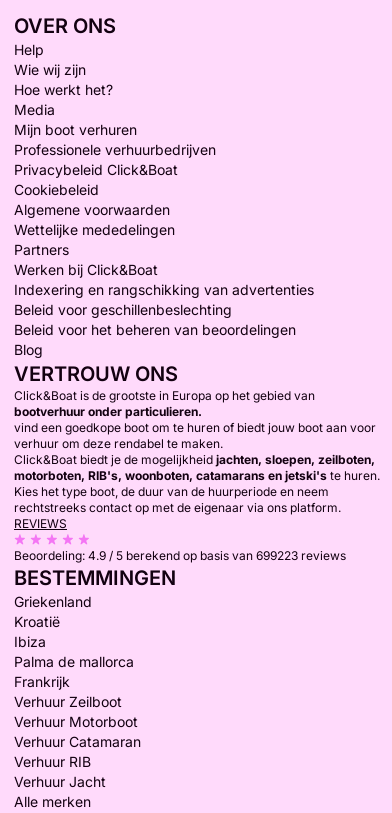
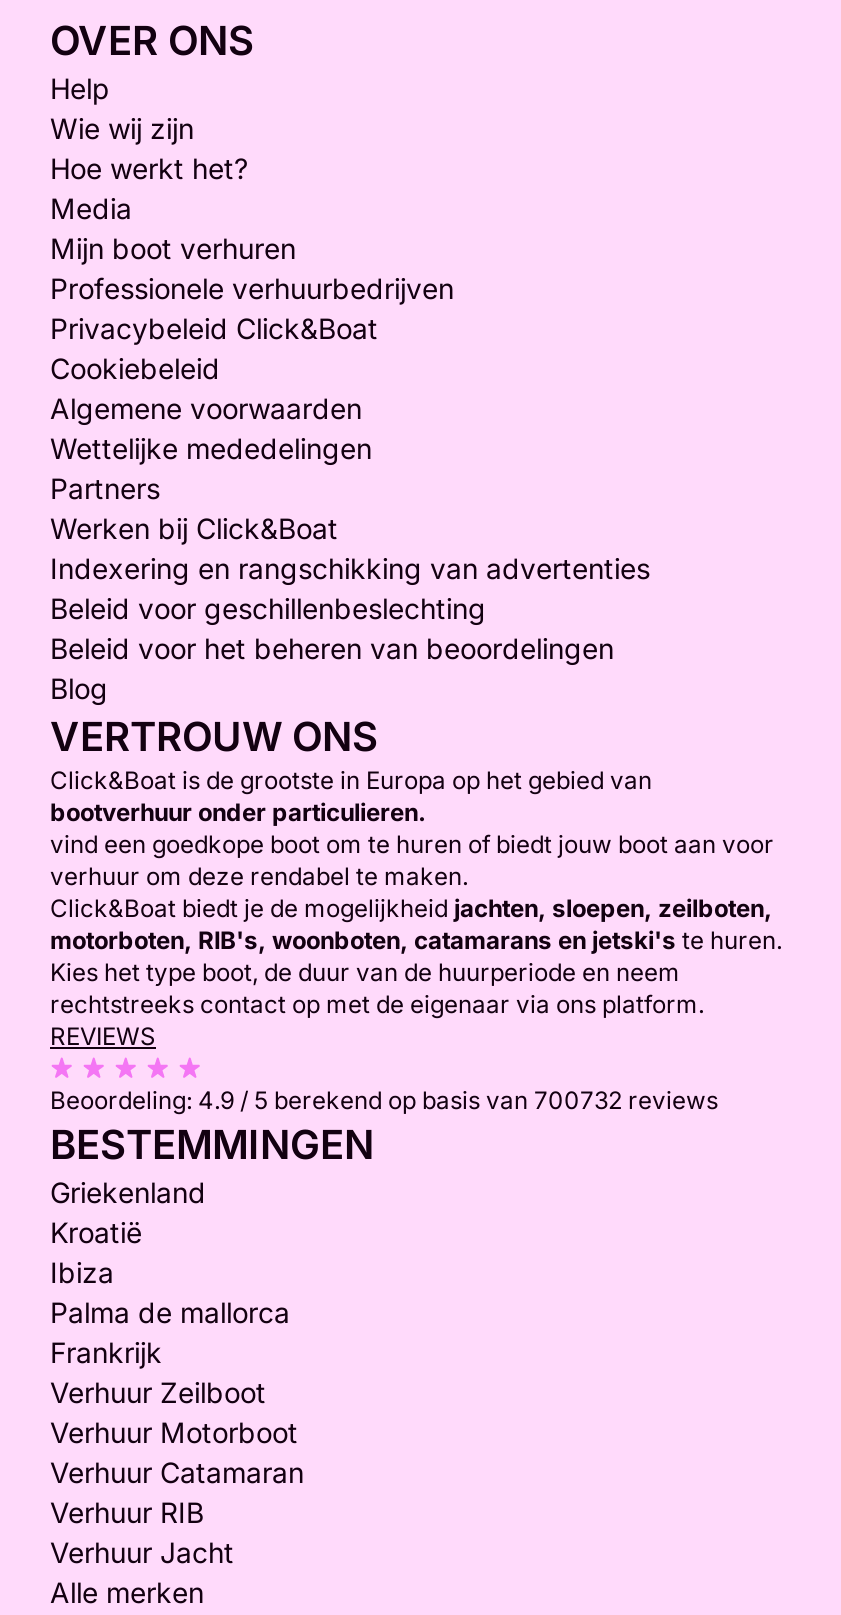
- Beoordeling: 4.9 / 5 berekend op basis van 699223 reviews
+ Beoordeling: 4.9 / 5 berekend op basis van 700732 reviews
